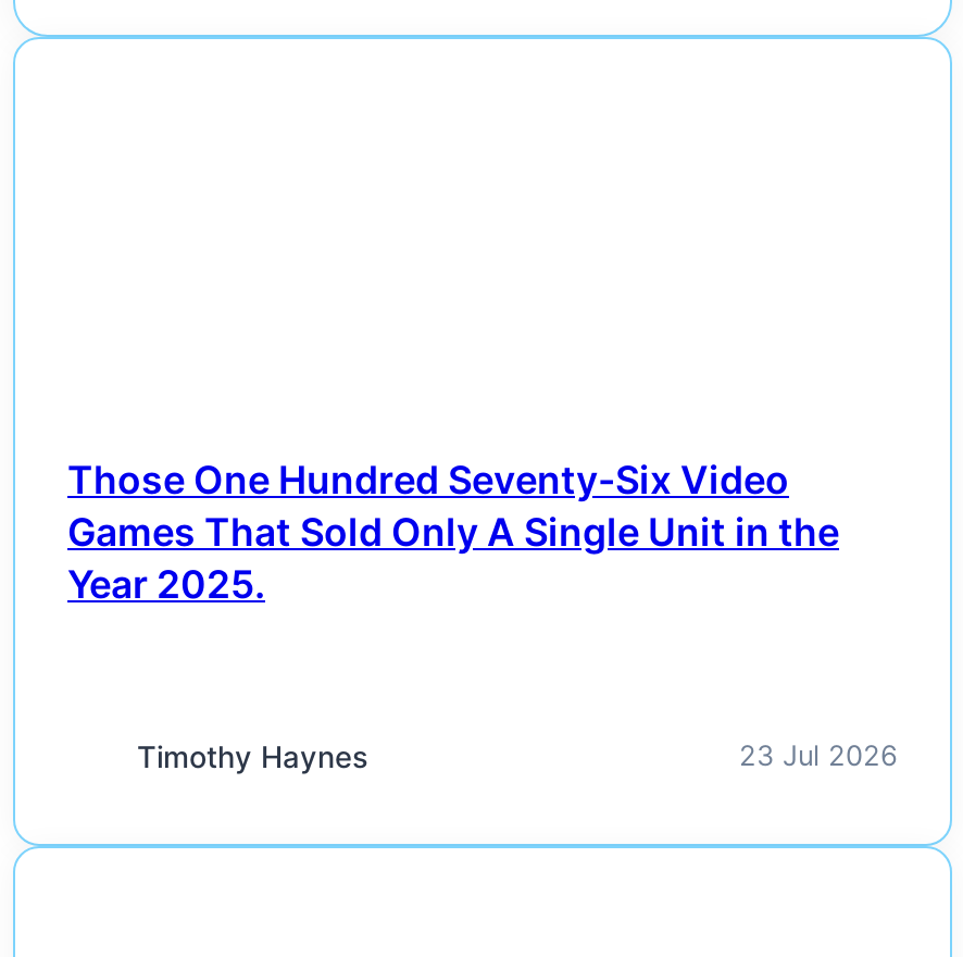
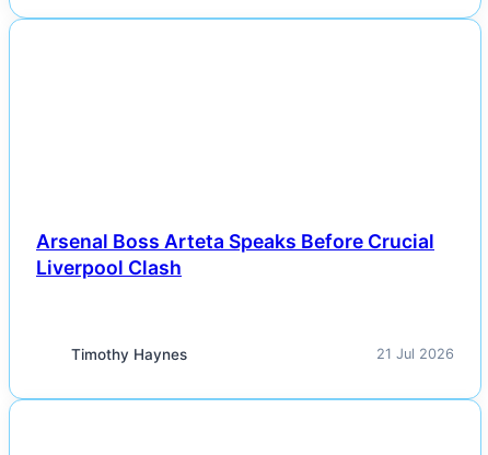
- Those One Hundred Seventy-Six Video
- Games That Sold Only A Single Unit in the
- Year 2025.
+ Arsenal Boss Arteta Speaks Before Crucial
+ Liverpool Clash

- 23 Jul 2026
+ 21 Jul 2026
